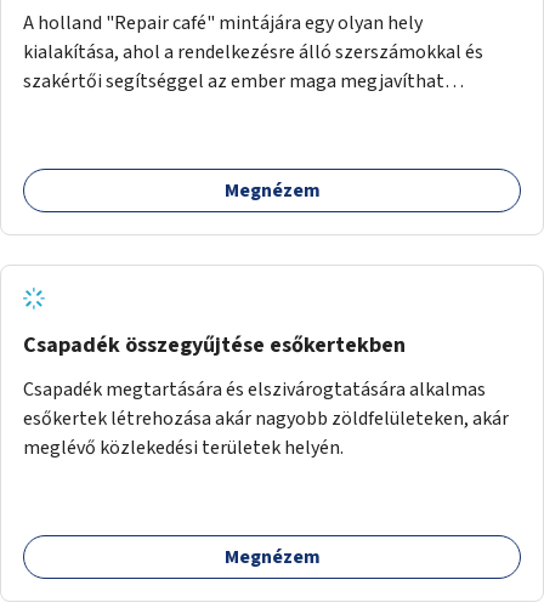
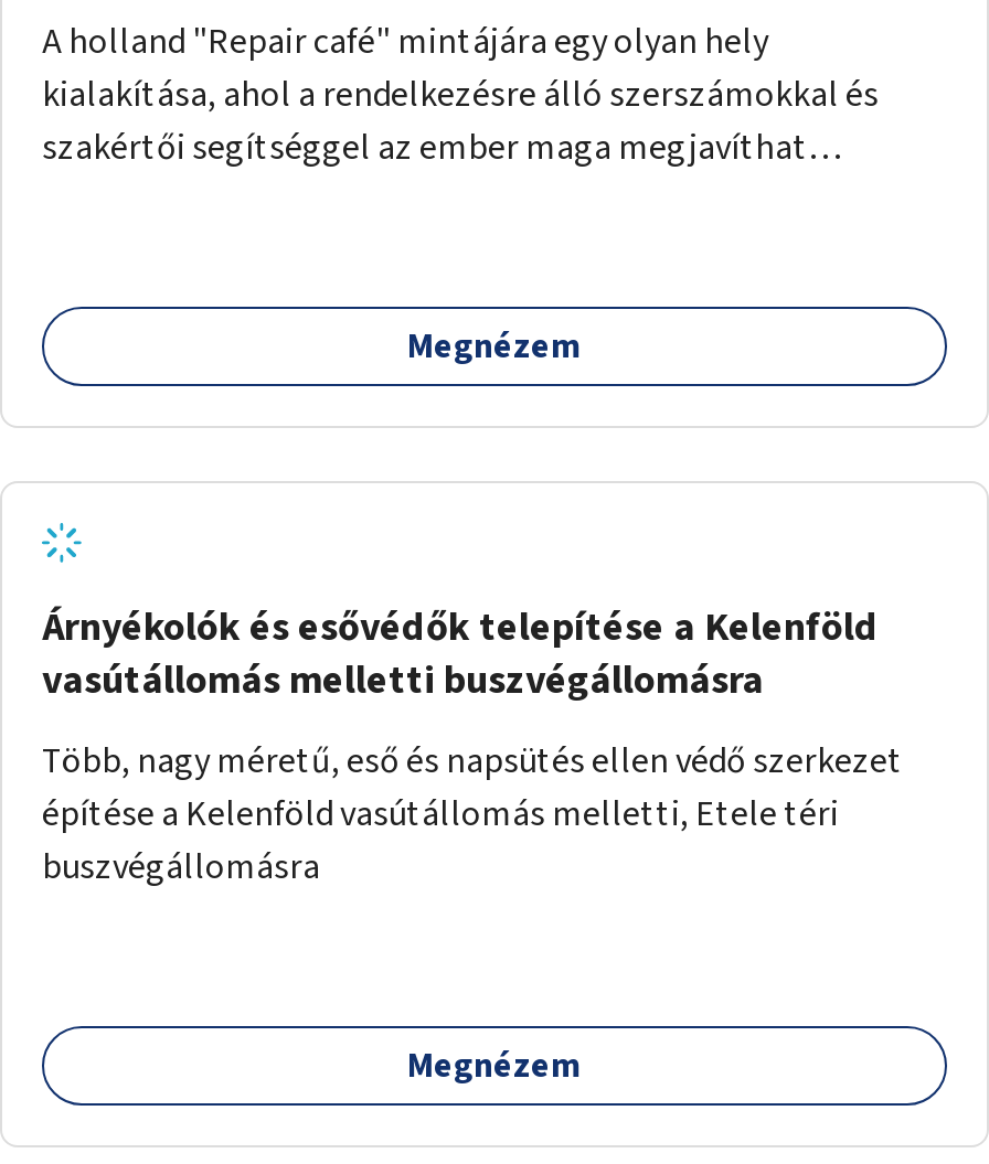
- Csapadék összegyűjtése esőkertekben
+ Árnyékolók és esővédők telepítése a Kelenföld
+ vasútállomás melletti buszvégállomásra

- Csapadék megtartására és elszivárogtatására alkalmas
- esőkertek létrehozása akár nagyobb zöldfelületeken, akár
- meglévő közlekedési területek helyén.
+ Több, nagy méretű, eső és napsütés ellen védő szerkezet
+ építése a Kelenföld vasútállomás melletti, Etele téri
+ buszvégállomásra
